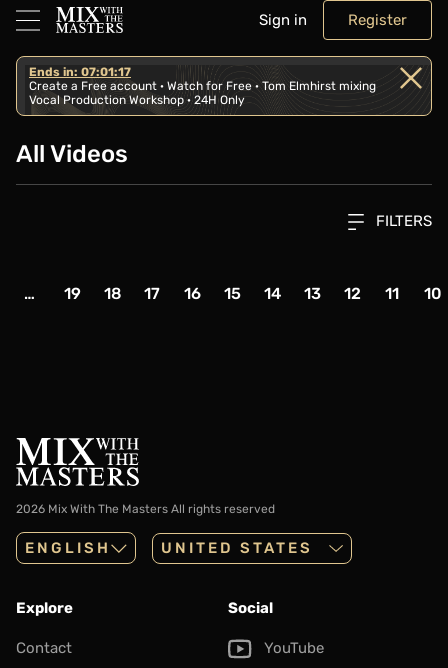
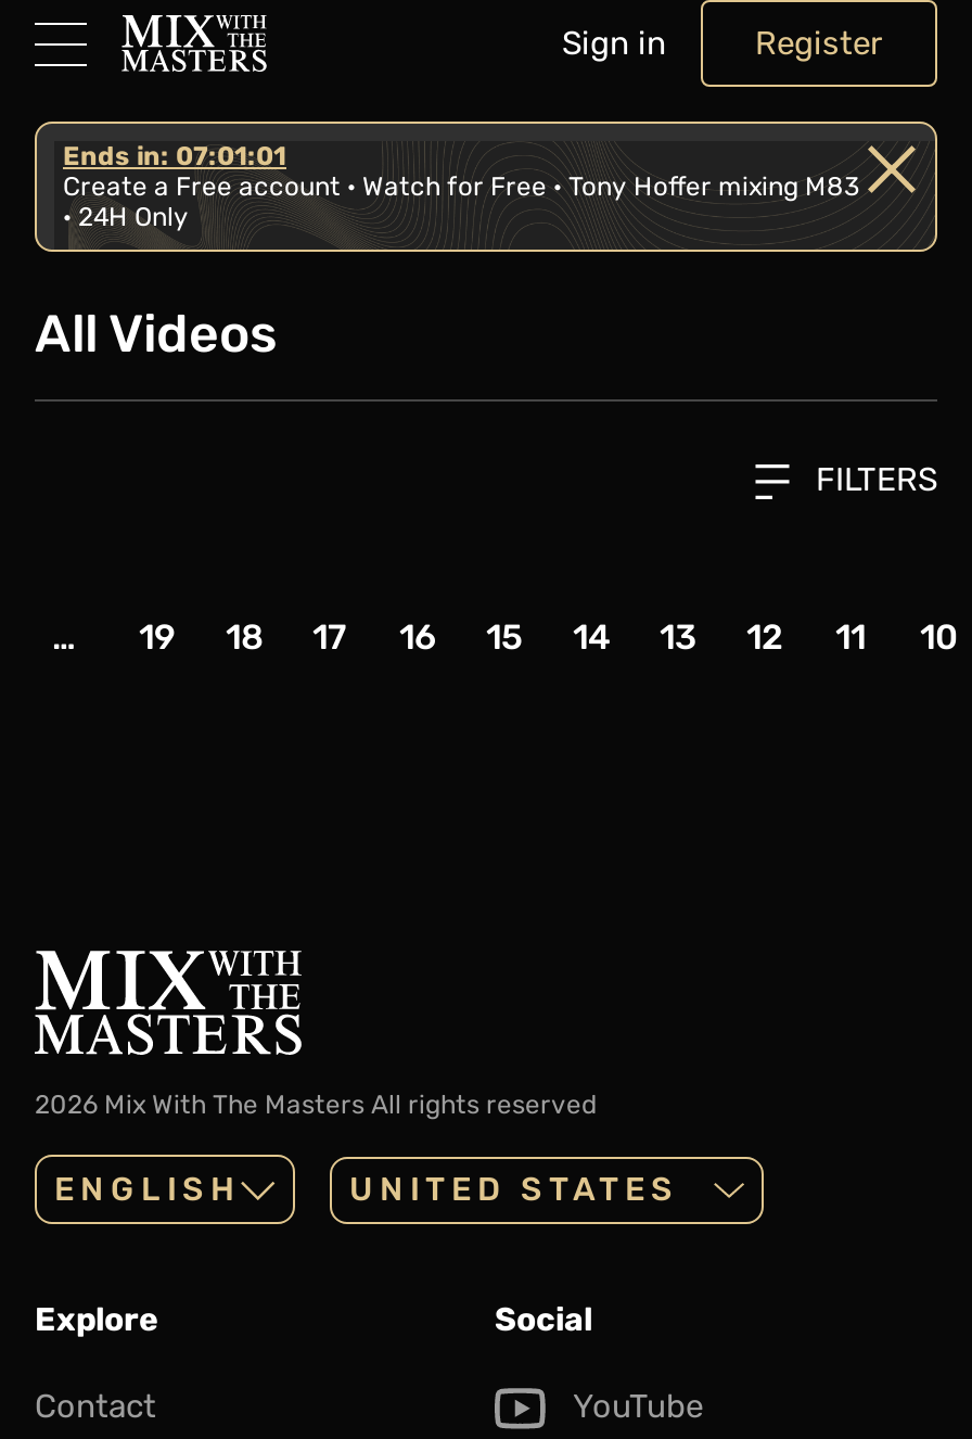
- Ends in: 07:01:17
- Create a Free account · Watch for Free · Tom Elmhirst mixing
- Vocal Production Workshop · 24H Only
+ Ends in: 07:01:01
+ Create a Free account · Watch for Free · Tony Hoffer mixing M83
+ · 24H Only
